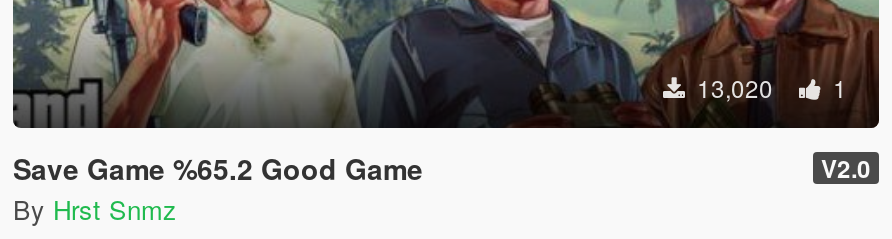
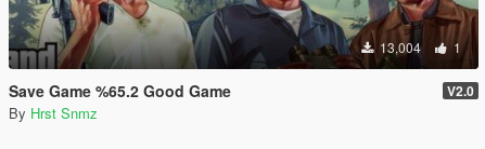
- 13,020 1
+ 13,004 1
